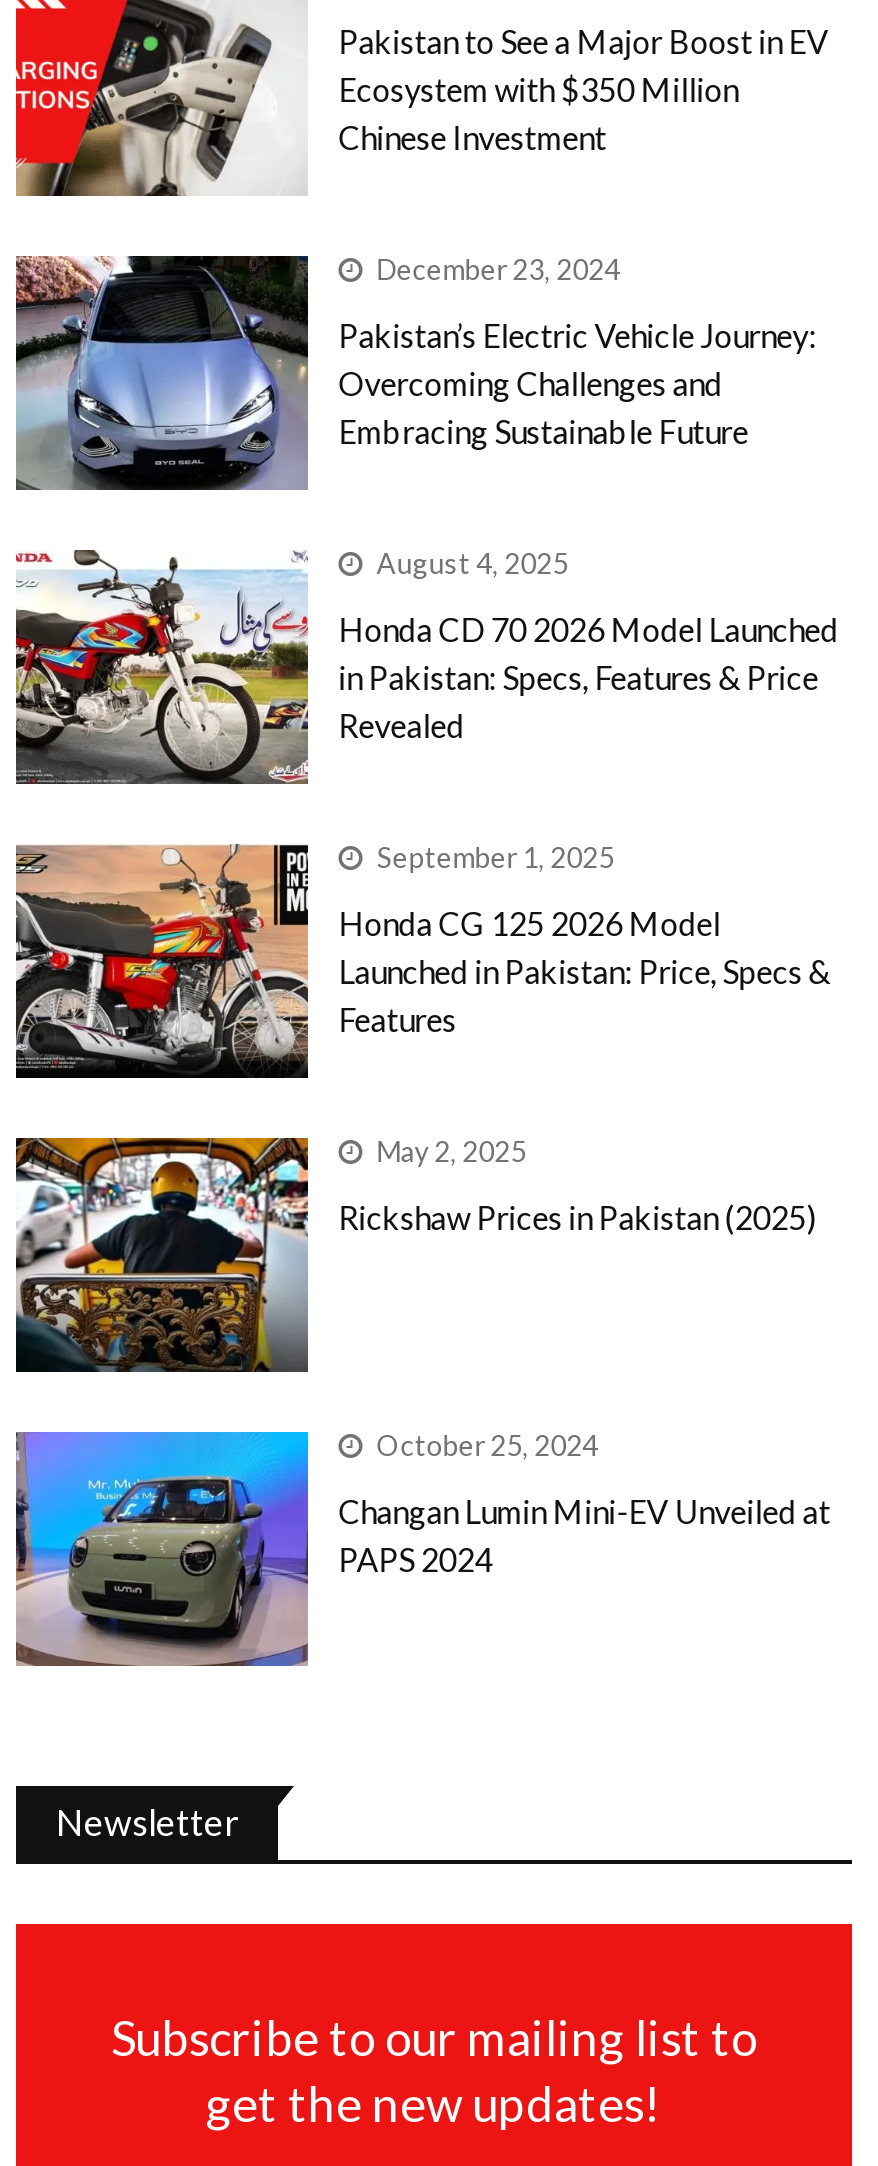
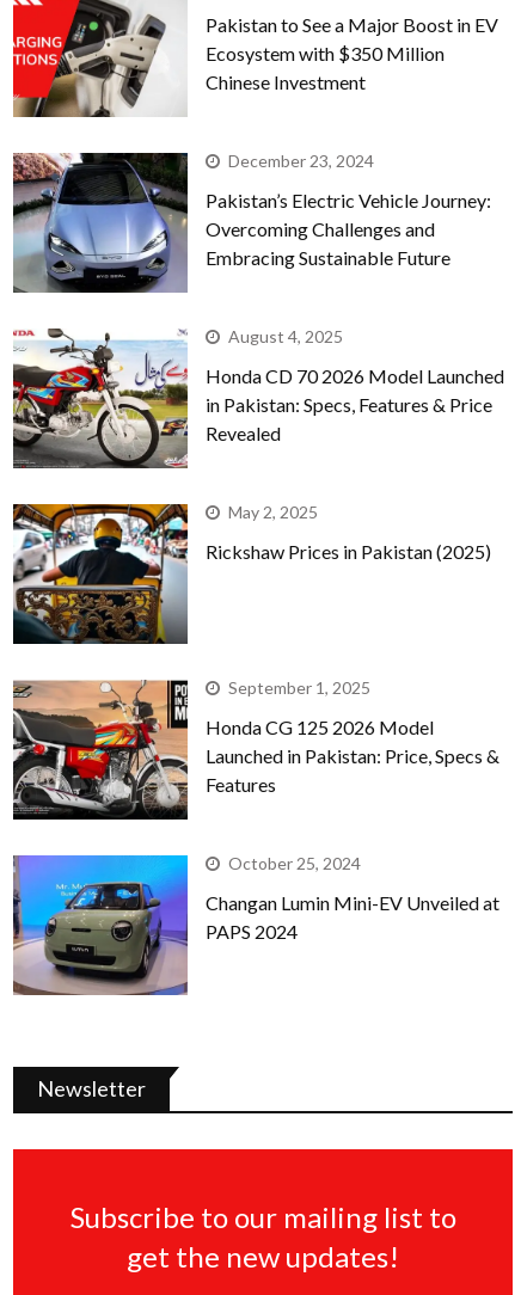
moved down: [image] | September 1, 2025 | Honda CG 125 2026 Model | Launched in Pakistan: Price, Specs & | Features

moved up: [image] | May 2, 2025 | Rickshaw Prices in Pakistan (2025)
